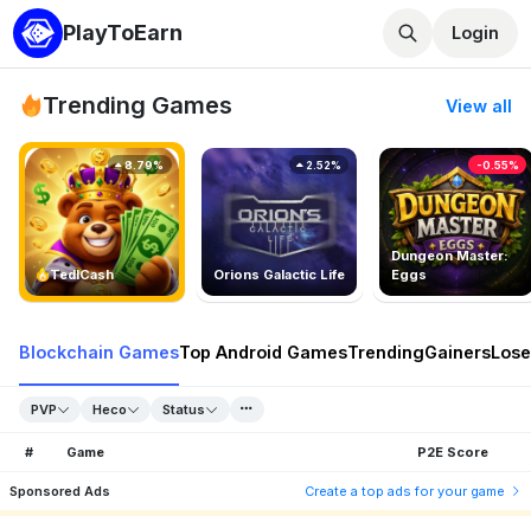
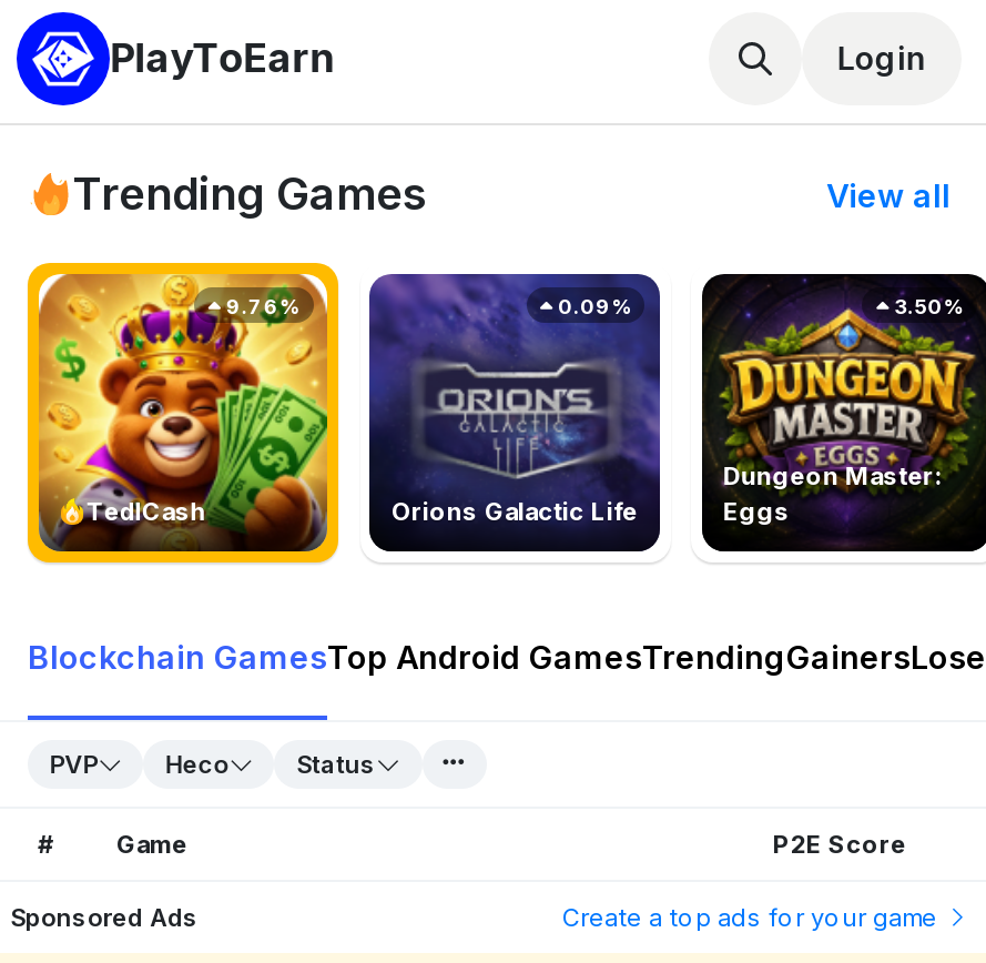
- 8.79%
+ 9.76%

- 2.52%
+ 0.09%

- -0.55%
+ 3.50%
